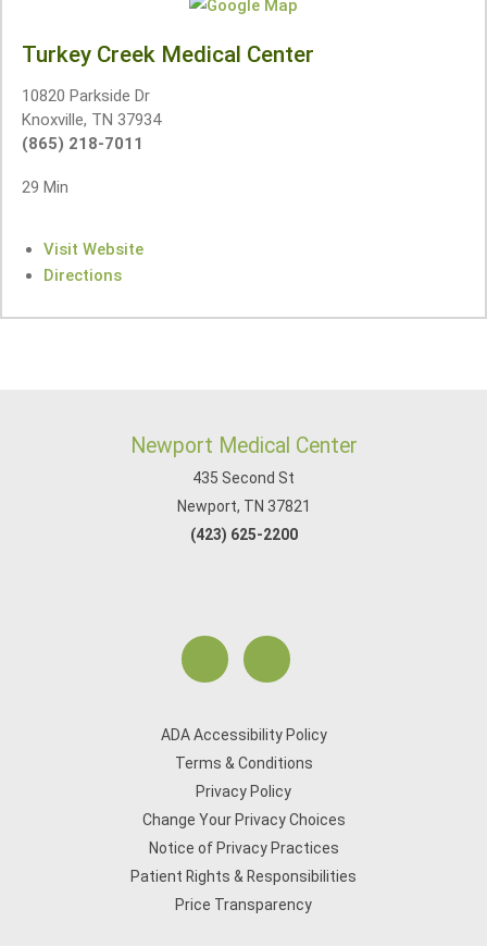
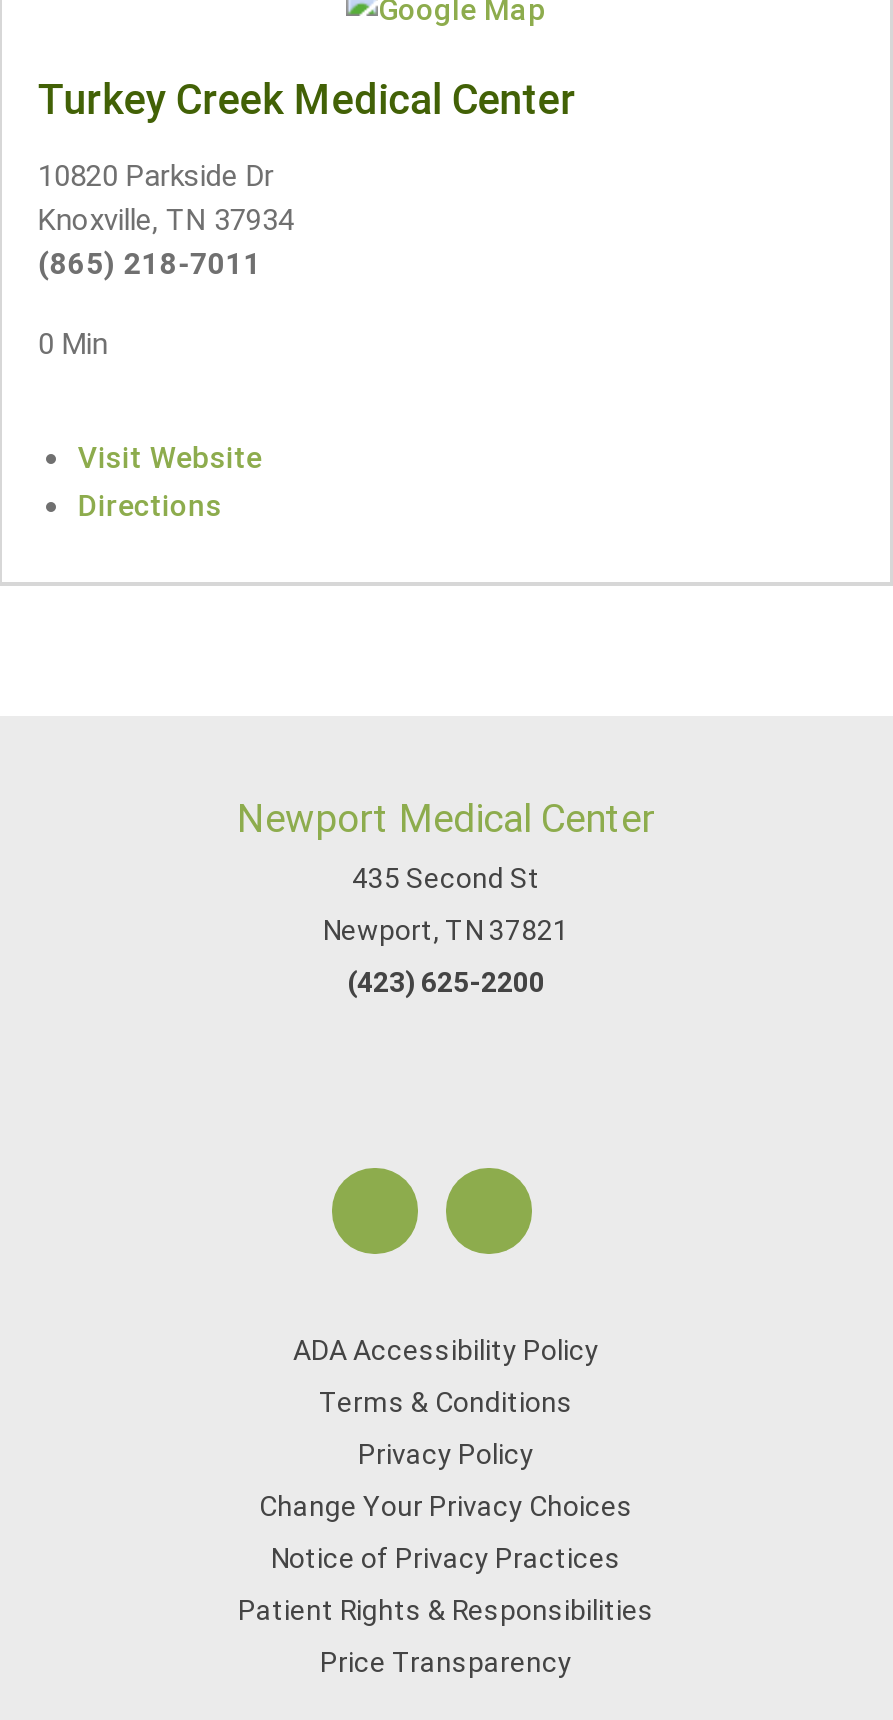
- 29 Min
+ 0 Min
